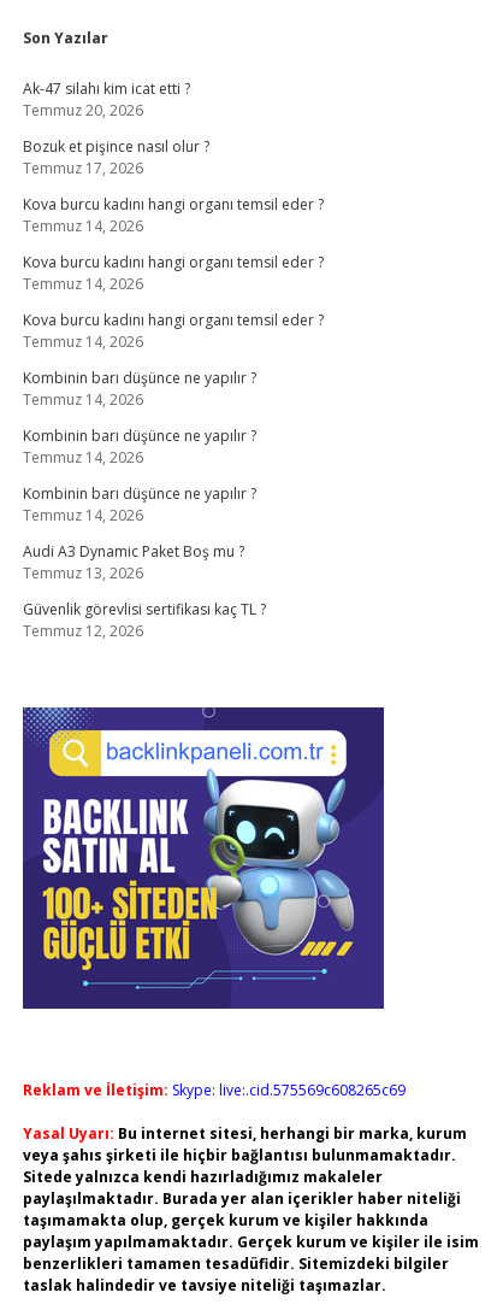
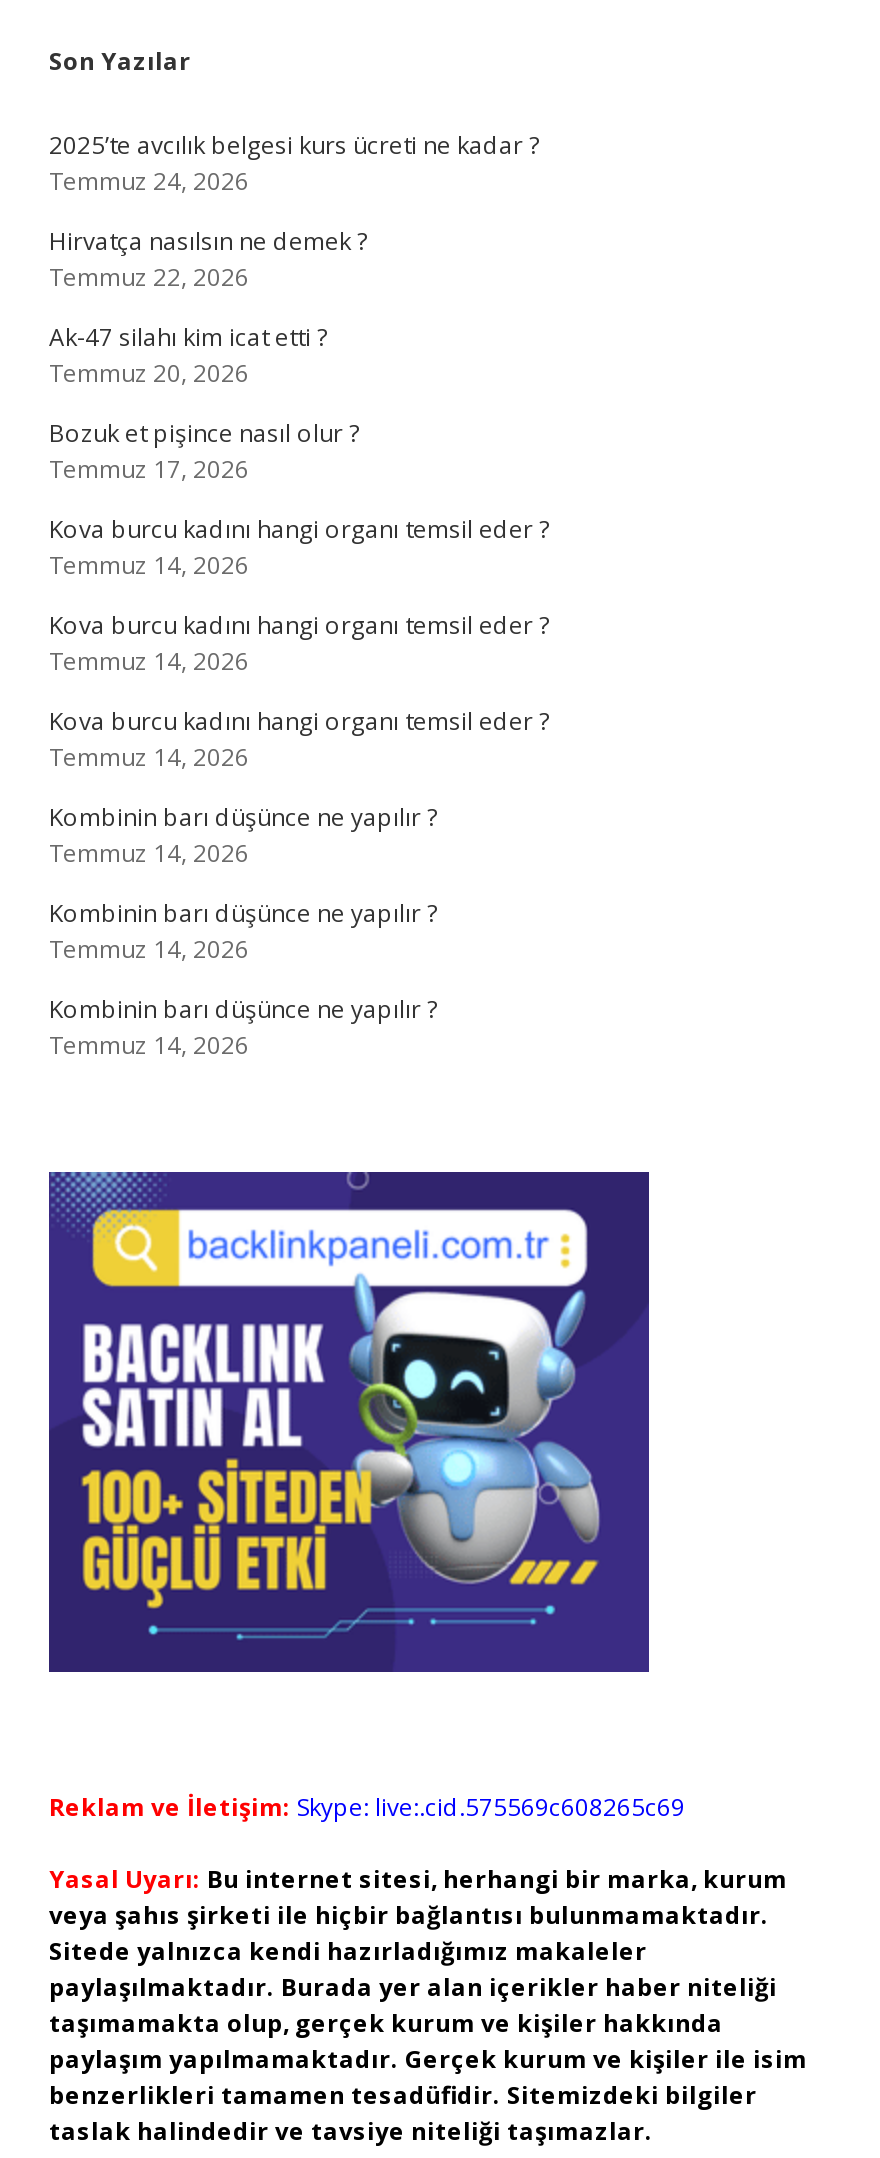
+ 2025’te avcılık belgesi kurs ücreti ne kadar ?
+ Temmuz 24, 2026
+ Hirvatça nasılsın ne demek ?
+ Temmuz 22, 2026

moved down: Ak-47 silahı kim icat etti ? | Temmuz 20, 2026 | Bozuk et pişince nasıl olur ? | ... | Kombinin barı düşünce ne yapılır ? | Temmuz 14, 2026

- Audi A3 Dynamic Paket Boş mu ?
- Temmuz 13, 2026
- Güvenlik görevlisi sertifikası kaç TL ?
- Temmuz 12, 2026
